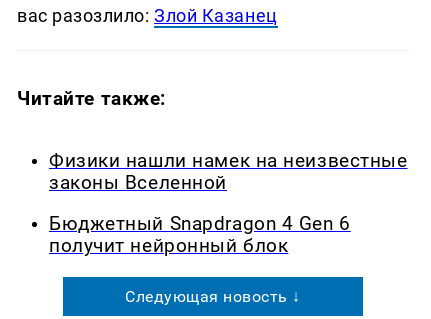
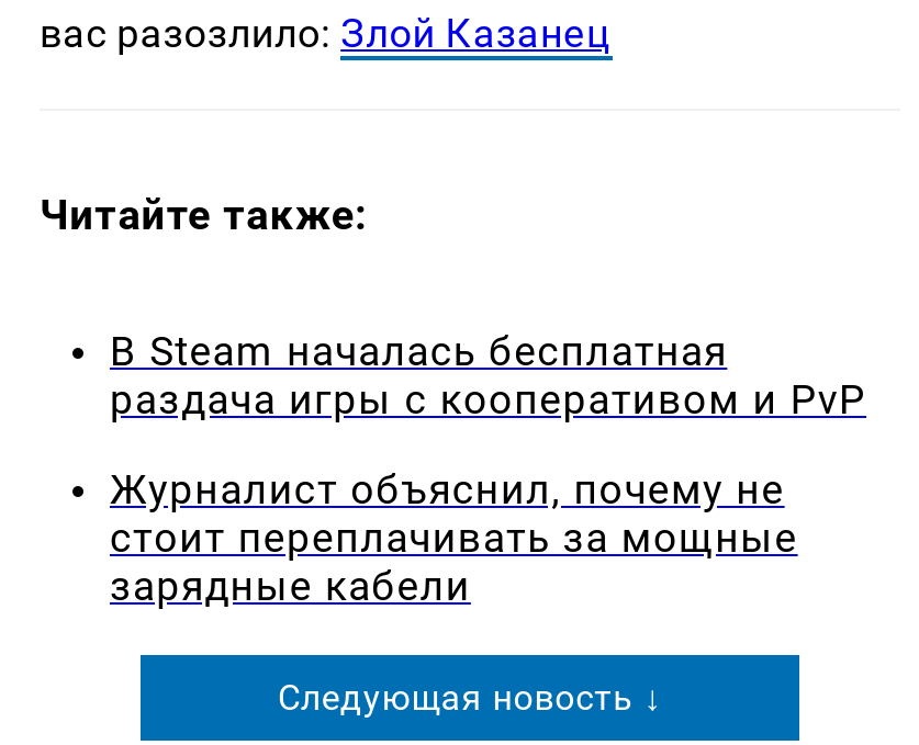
- Физики нашли намек на неизвестные
- законы Вселенной
+ В Steam началась бесплатная
+ раздача игры с кооперативом и PvP

- Бюджетный Snapdragon 4 Gen 6
- получит нейронный блок
+ Журналист объяснил, почему не
+ стоит переплачивать за мощные
+ зарядные кабели
